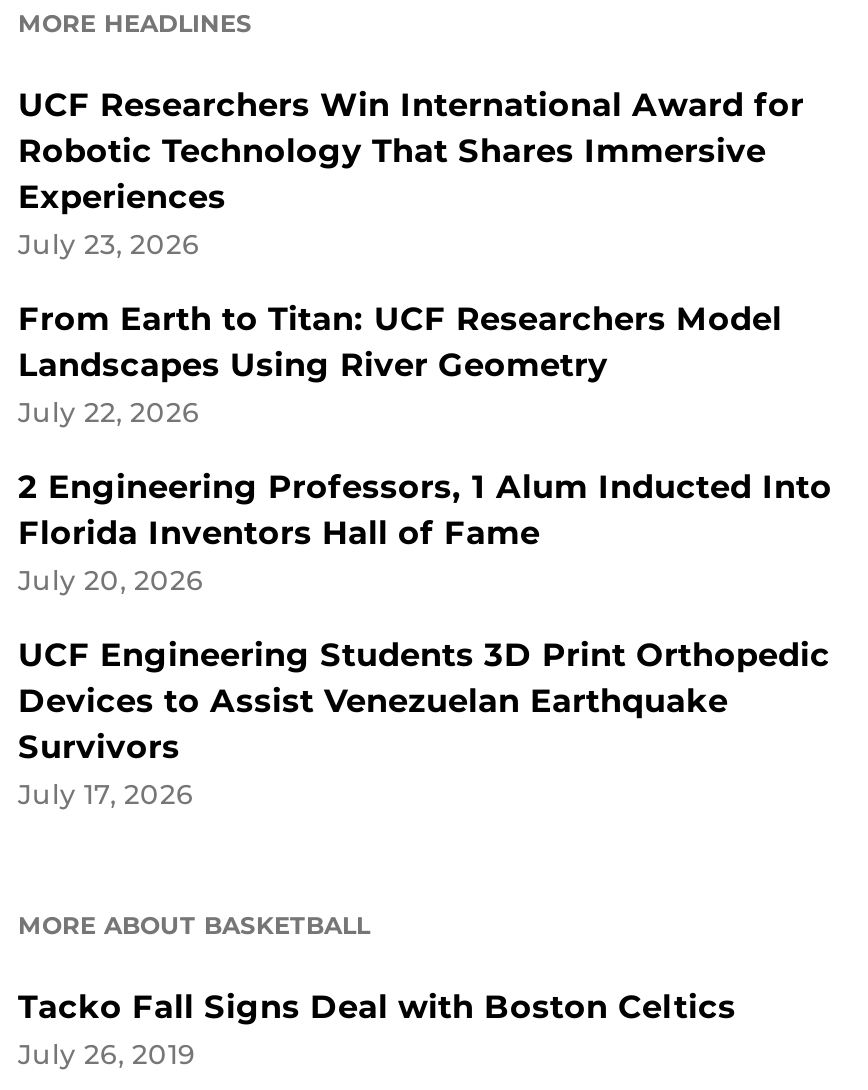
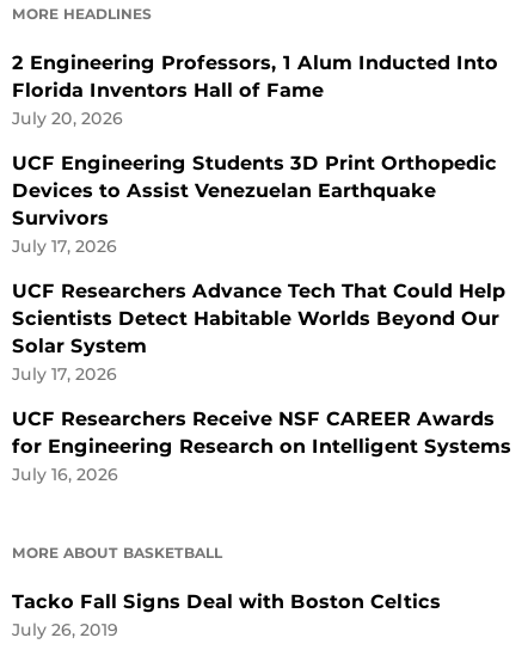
- UCF Researchers Win International Award for
- Robotic Technology That Shares Immersive
- Experiences
- July 23, 2026
- From Earth to Titan: UCF Researchers Model
- Landscapes Using River Geometry
- July 22, 2026

moved up: 2 Engineering Professors, 1 Alum Inducted Into | Florida Inventors Hall of Fame | July 20, 2026 | UCF Engineering Students 3D Print Orthopedic | Devices to Assist Venezuelan Earthquake | Survivors | July 17, 2026

+ UCF Researchers Advance Tech That Could Help
+ Scientists Detect Habitable Worlds Beyond Our
+ Solar System
+ July 17, 2026
+ UCF Researchers Receive NSF CAREER Awards
+ for Engineering Research on Intelligent Systems
+ July 16, 2026
